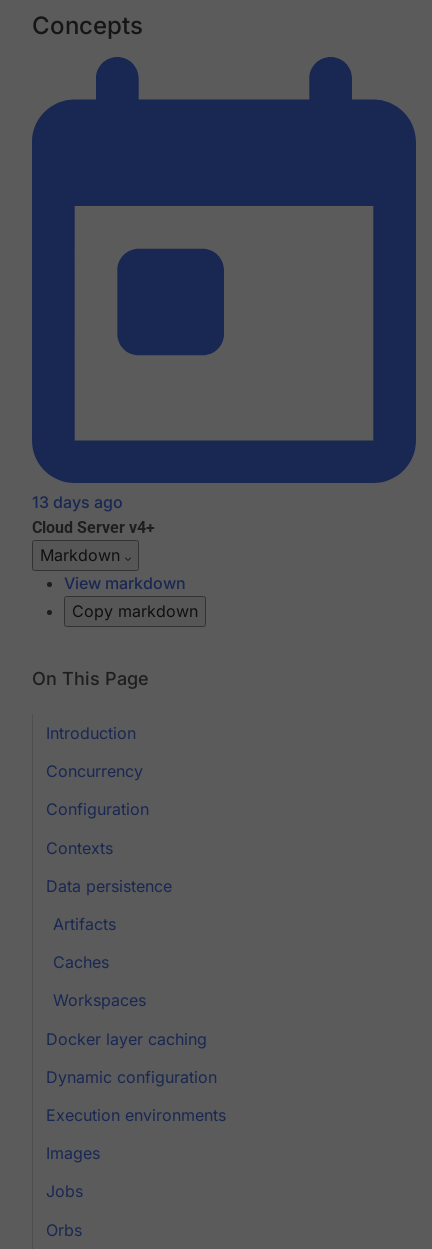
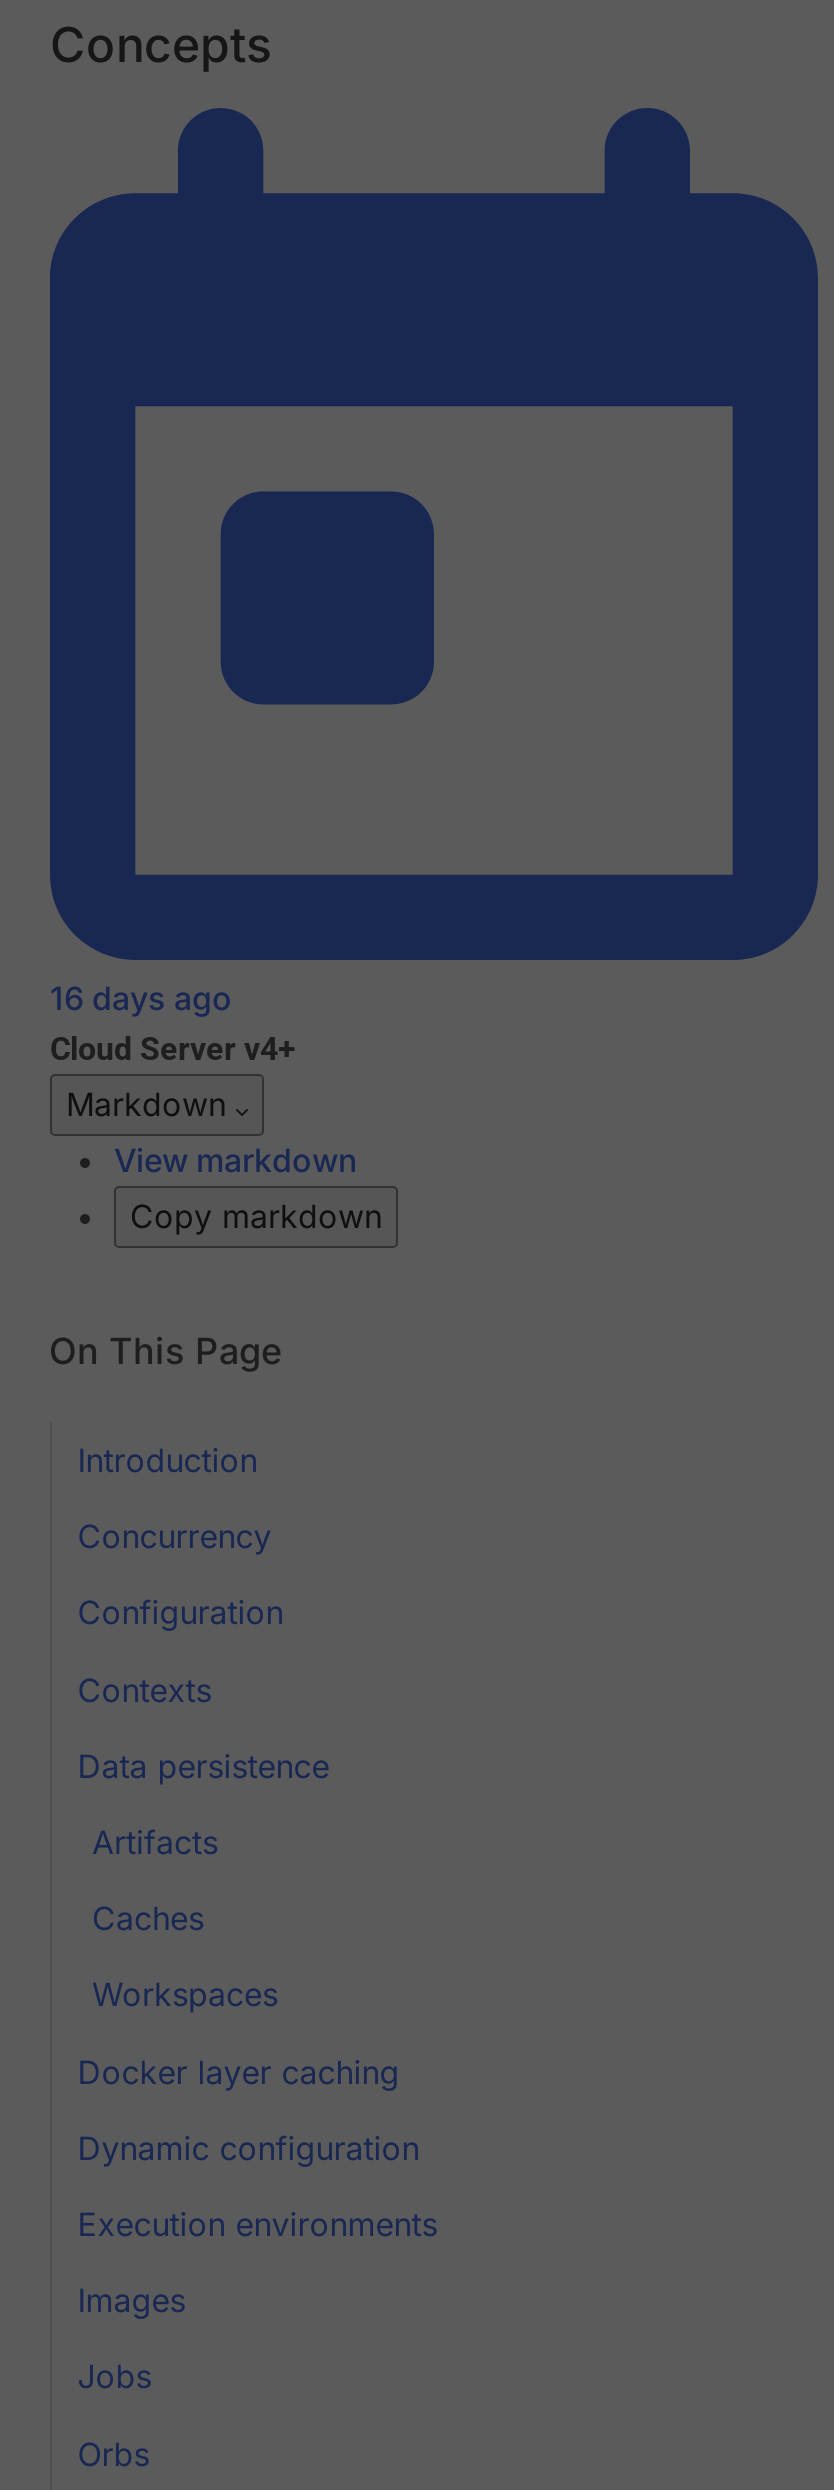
- 13 days ago
+ 16 days ago
